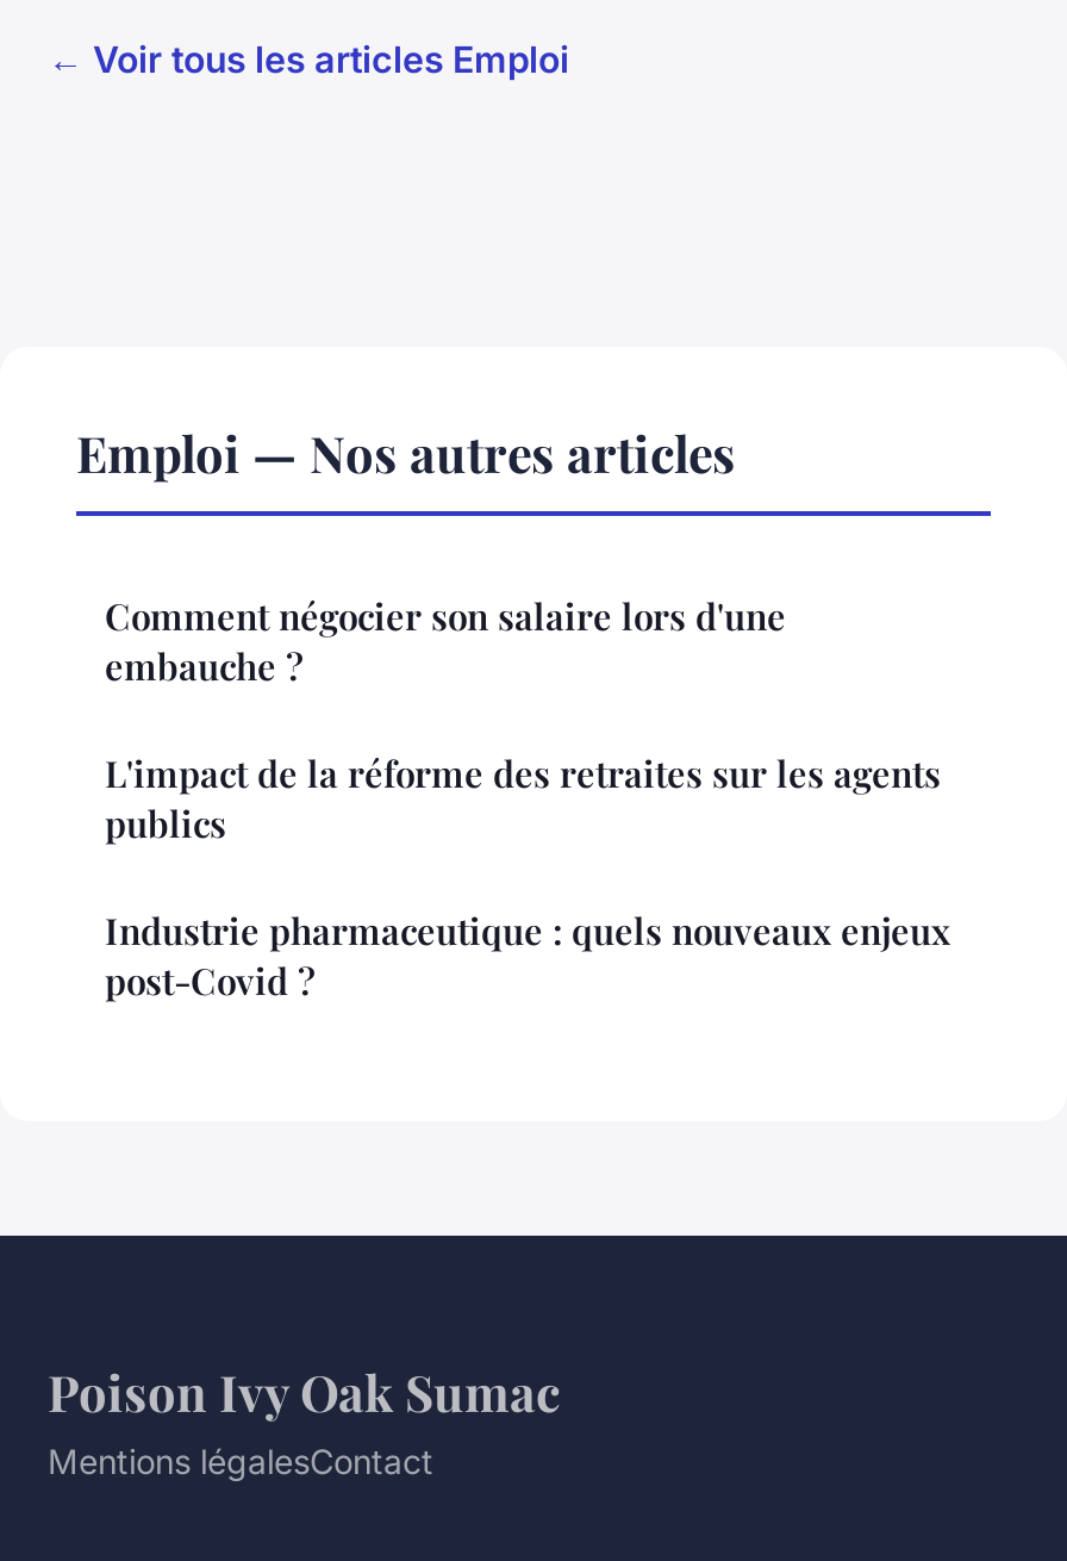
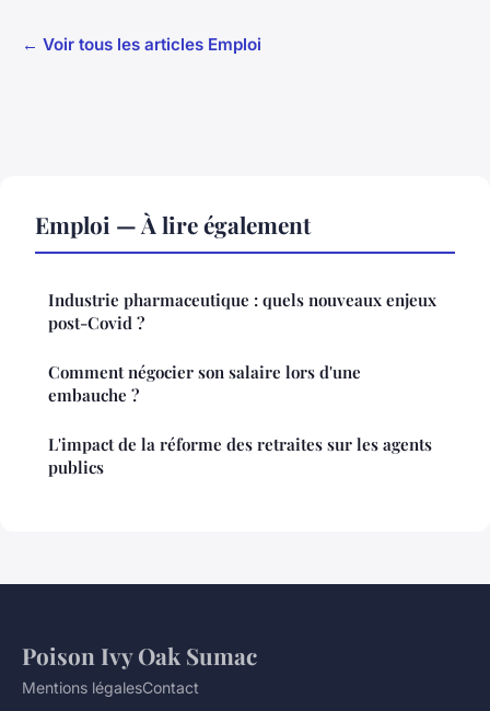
- Emploi — Nos autres articles
+ Emploi — À lire également

moved down: Comment négocier son salaire lors d'une | embauche ? | L'impact de la réforme des retraites sur les agents | publics

moved up: Industrie pharmaceutique : quels nouveaux enjeux | post-Covid ?
